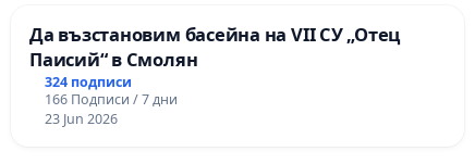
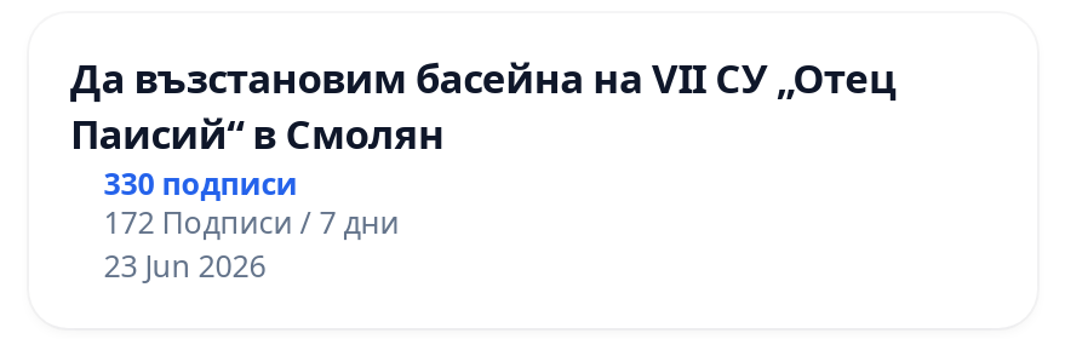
- 324 подписи
+ 330 подписи

- 166 Подписи / 7 дни
+ 172 Подписи / 7 дни
